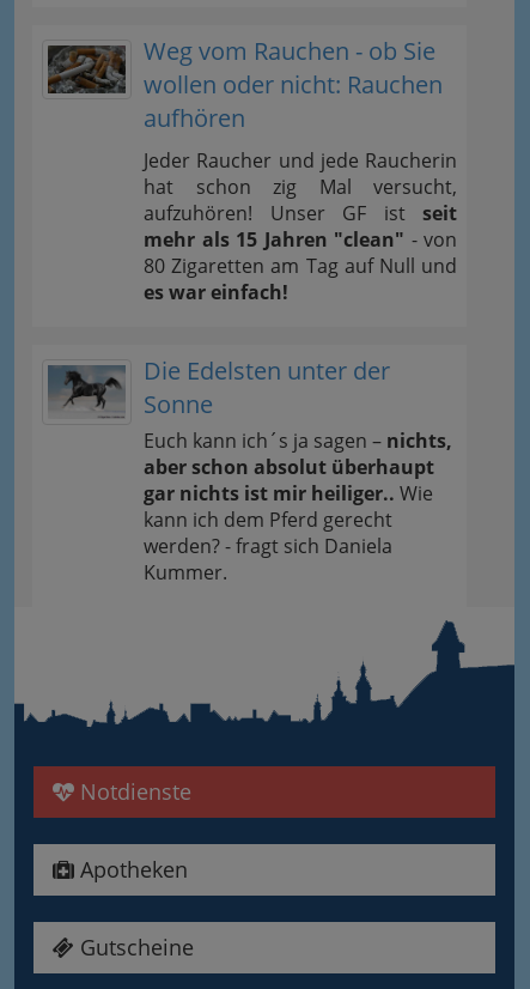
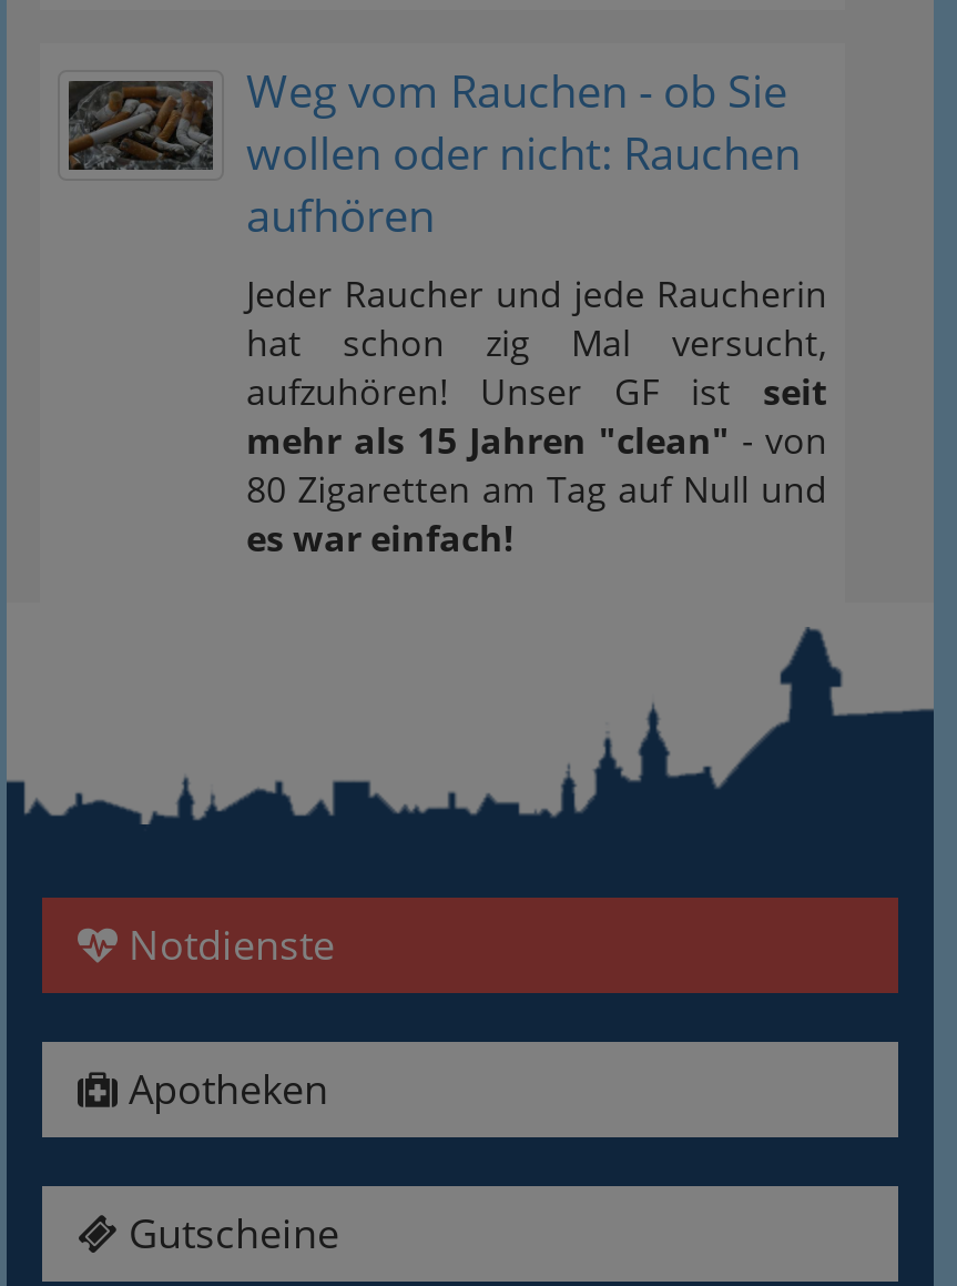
- [image]
- Die Edelsten unter der
- Sonne
- Euch kann ich´s ja sagen – nichts,
- aber schon absolut überhaupt
- gar nichts ist mir heiliger.. Wie
- kann ich dem Pferd gerecht
- werden? - fragt sich Daniela
- Kummer.
